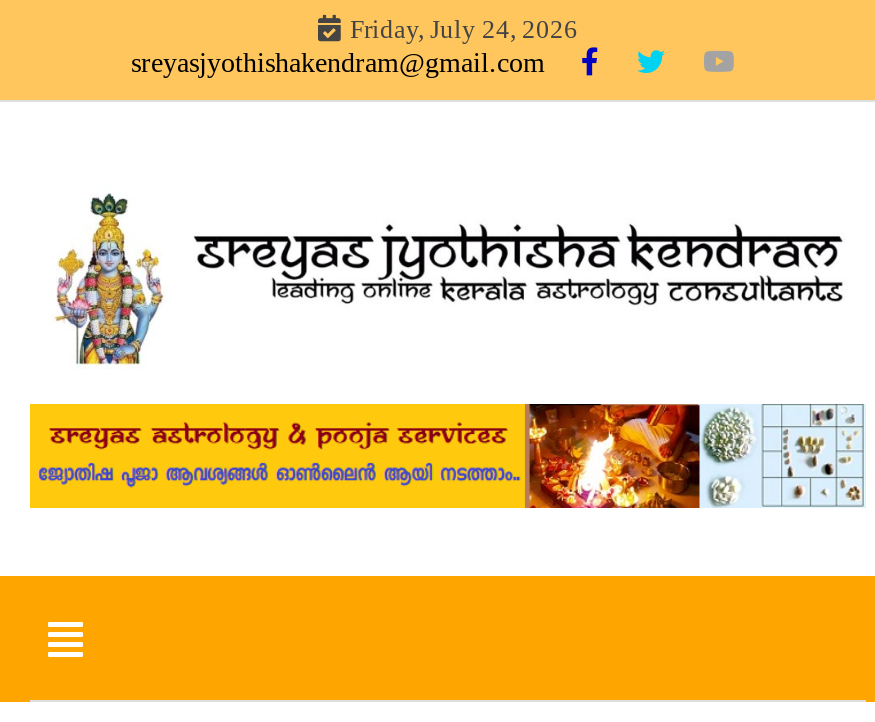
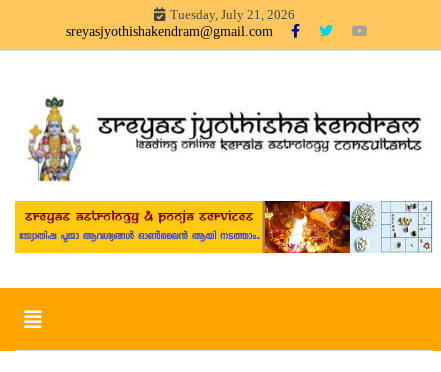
- Friday, July 24, 2026
+ Tuesday, July 21, 2026
